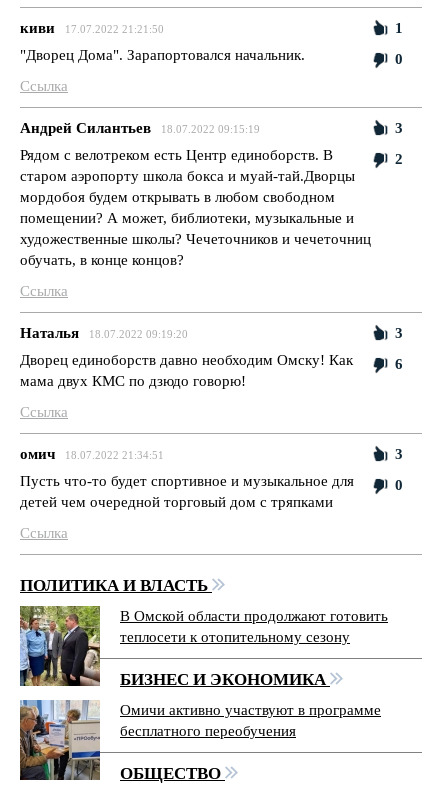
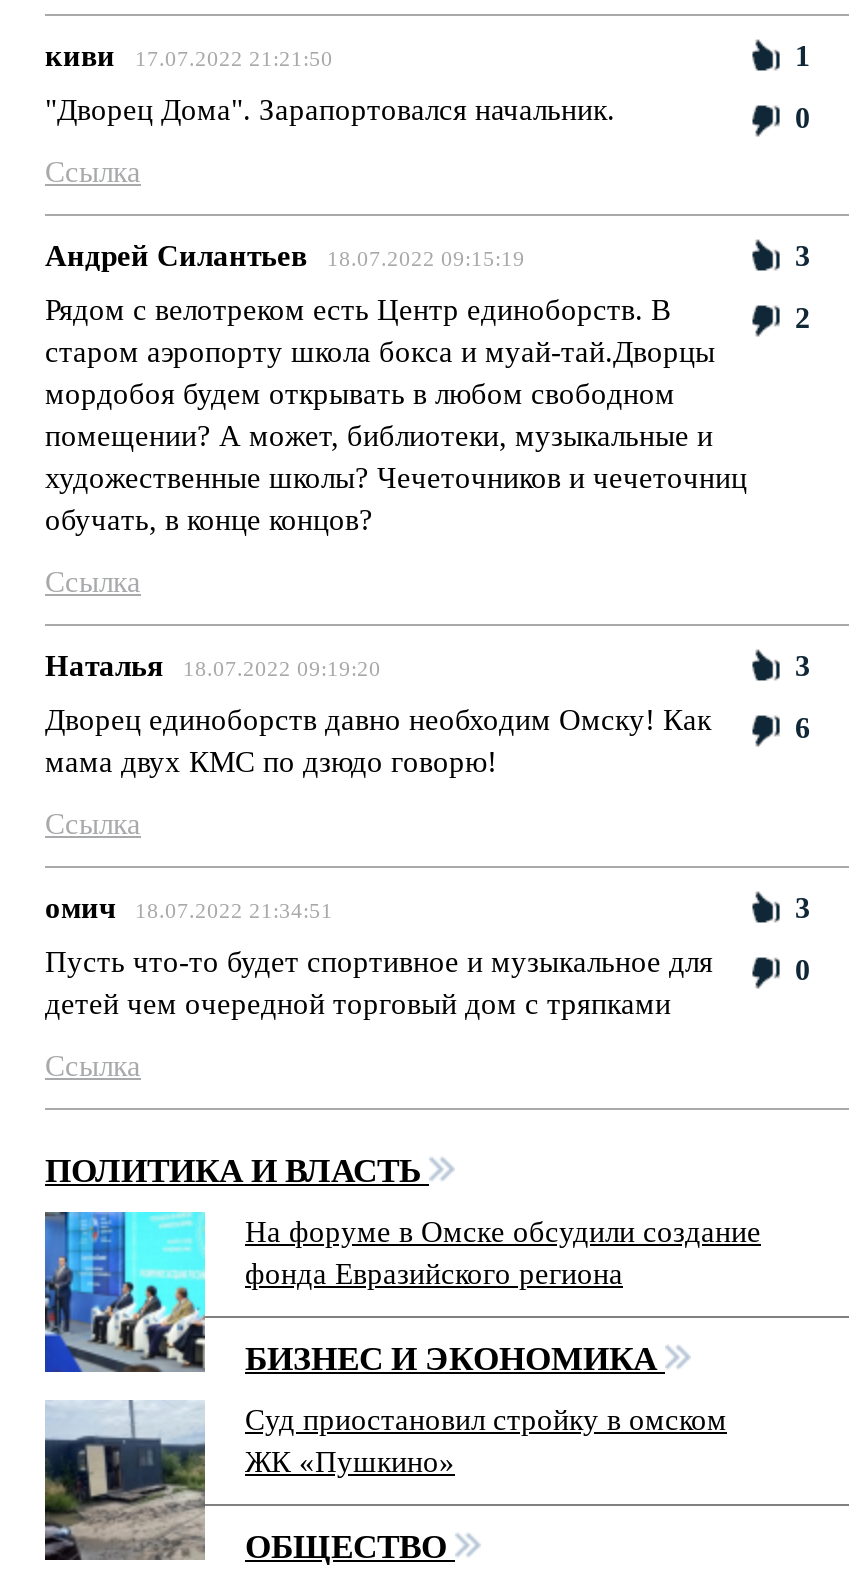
- [image]
- В Омской области продолжают готовить
- теплосети к отопительному сезону
+ [image]
+ На форуме в Омске обсудили создание
+ фонда Евразийского региона

- [image]
- Омичи активно участвуют в программе
- бесплатного переобучения
+ [image]
+ Суд приостановил стройку в омском
+ ЖК «Пушкино»
